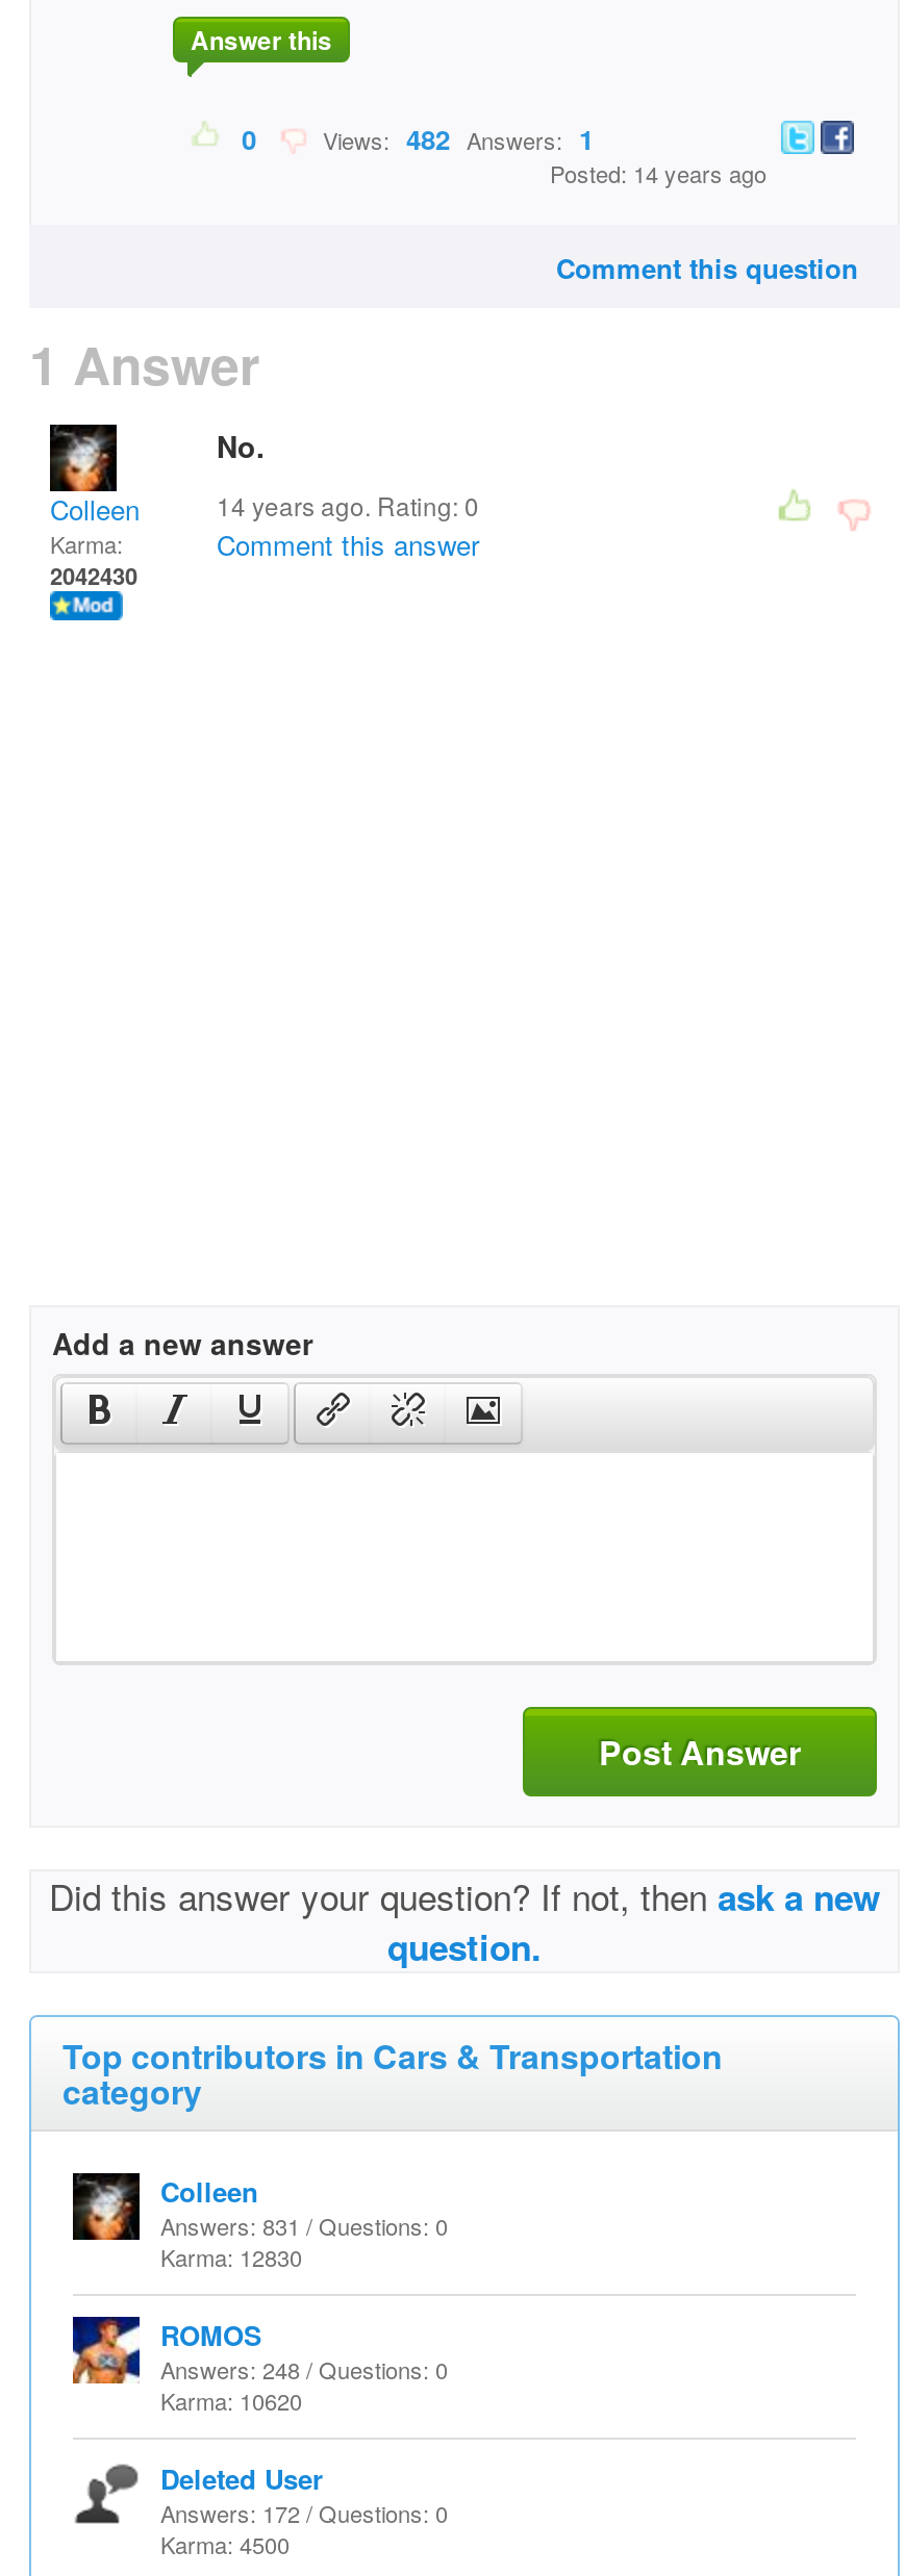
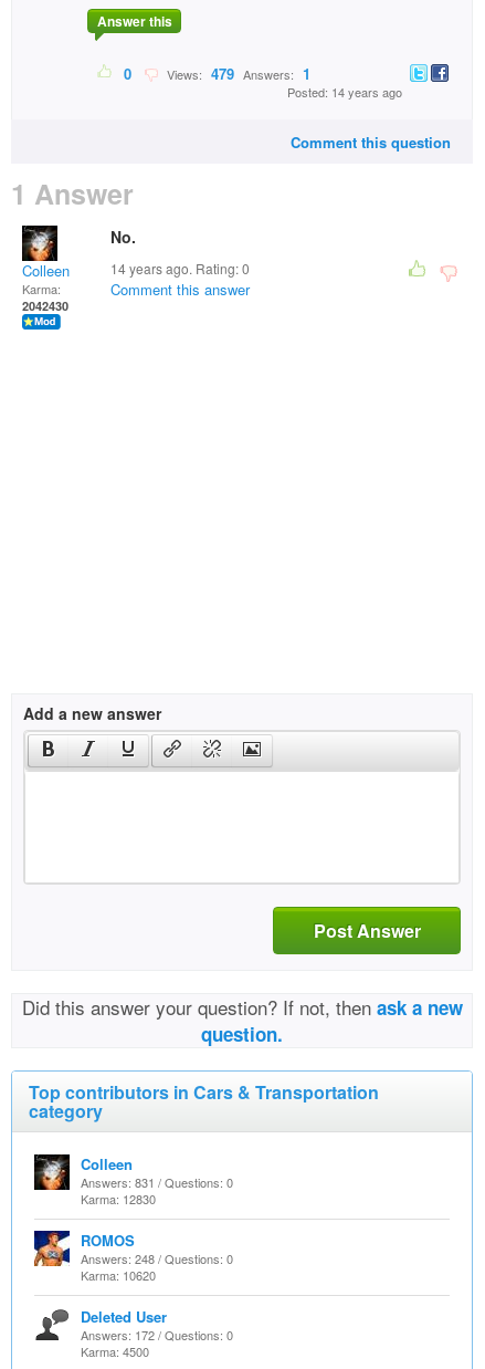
- Views: 482 Answers: 1
+ Views: 479 Answers: 1
